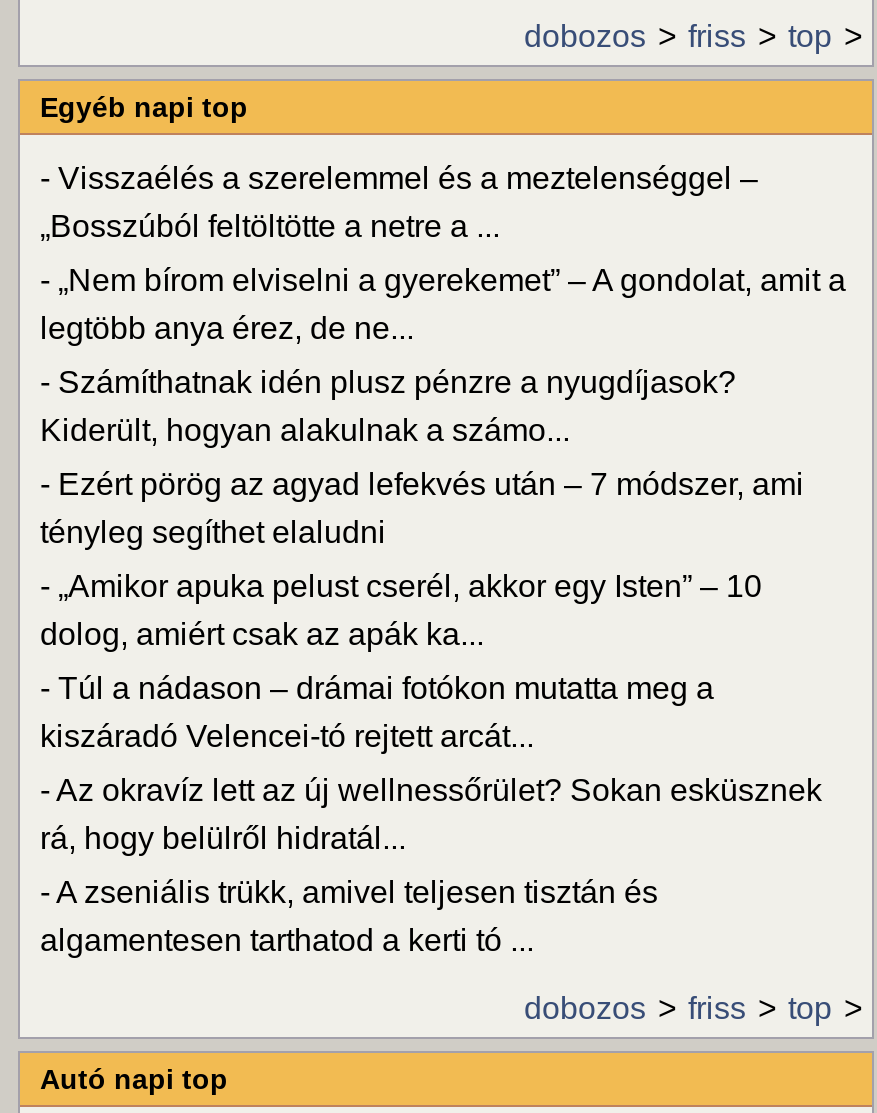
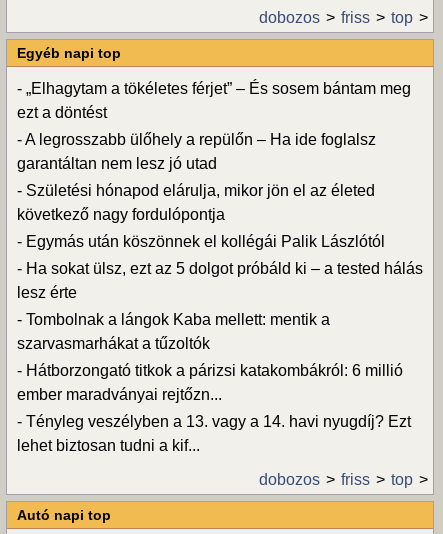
- - Visszaélés a szerelemmel és a meztelenséggel –
- „Bosszúból feltöltötte a netre a ...
+ - „Elhagytam a tökéletes férjet” – És sosem bántam meg
+ ezt a döntést

- - „Nem bírom elviselni a gyerekemet” – A gondolat, amit a
- legtöbb anya érez, de ne...
+ - A legrosszabb ülőhely a repülőn – Ha ide foglalsz
+ garantáltan nem lesz jó utad

- - Számíthatnak idén plusz pénzre a nyugdíjasok?
- Kiderült, hogyan alakulnak a számo...
+ - Születési hónapod elárulja, mikor jön el az életed
+ következő nagy fordulópontja

- - Ezért pörög az agyad lefekvés után – 7 módszer, ami
- tényleg segíthet elaludni
+ - Egymás után köszönnek el kollégái Palik Lászlótól

- - „Amikor apuka pelust cserél, akkor egy Isten” – 10
- dolog, amiért csak az apák ka...
+ - Ha sokat ülsz, ezt az 5 dolgot próbáld ki – a tested hálás
+ lesz érte

- - Túl a nádason – drámai fotókon mutatta meg a
- kiszáradó Velencei-tó rejtett arcát...
+ - Tombolnak a lángok Kaba mellett: mentik a
+ szarvasmarhákat a tűzoltók

- - Az okravíz lett az új wellnessőrület? Sokan esküsznek
- rá, hogy belülről hidratál...
+ - Hátborzongató titkok a párizsi katakombákról: 6 millió
+ ember maradványai rejtőzn...

- - A zseniális trükk, amivel teljesen tisztán és
- algamentesen tarthatod a kerti tó ...
+ - Tényleg veszélyben a 13. vagy a 14. havi nyugdíj? Ezt
+ lehet biztosan tudni a kif...
